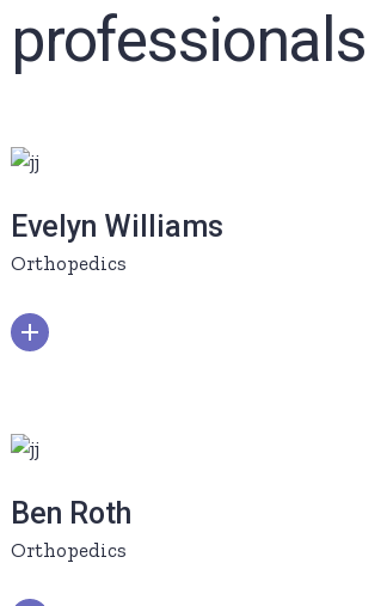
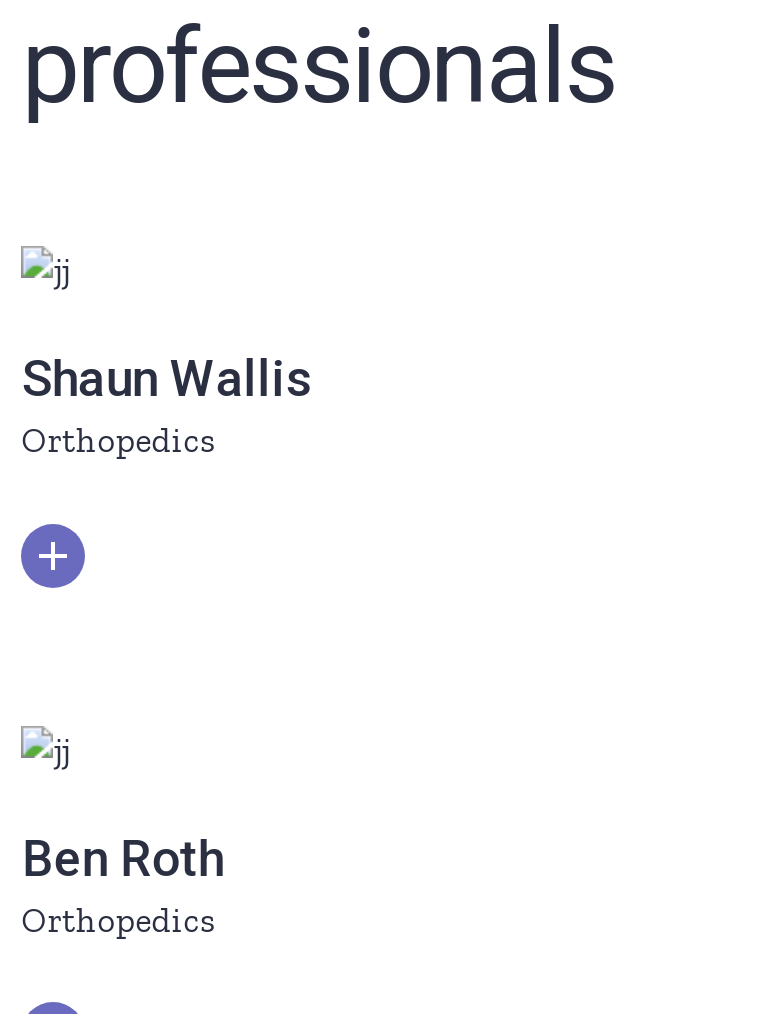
- Evelyn Williams
+ Shaun Wallis
